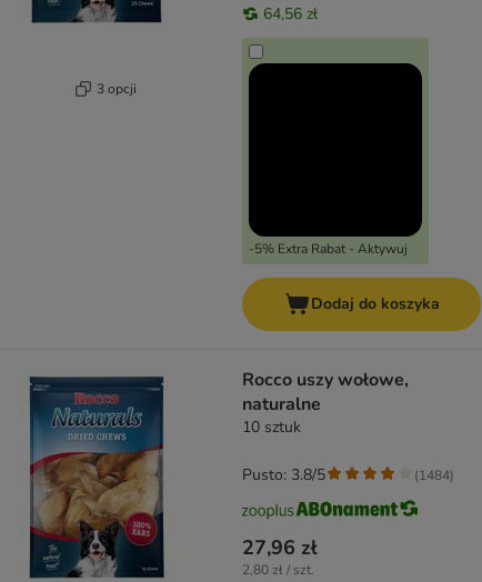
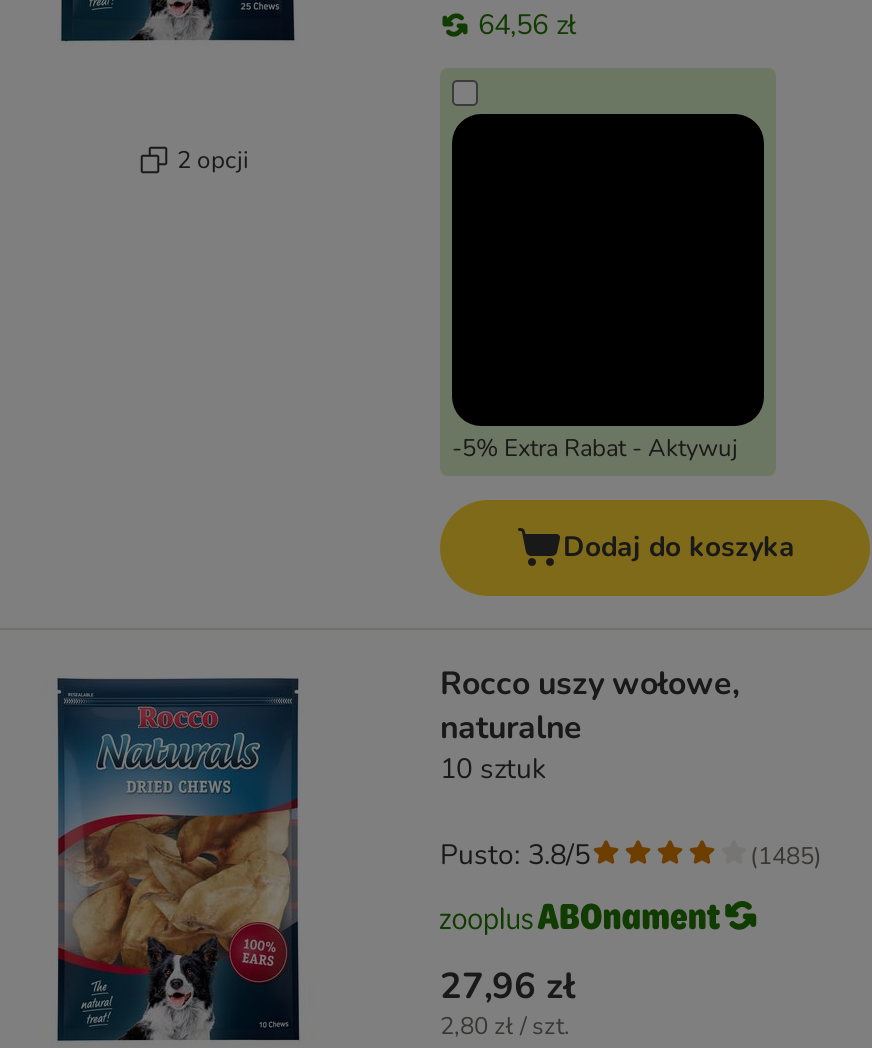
- 3 opcji
+ 2 opcji

- (1484)
+ (1485)
